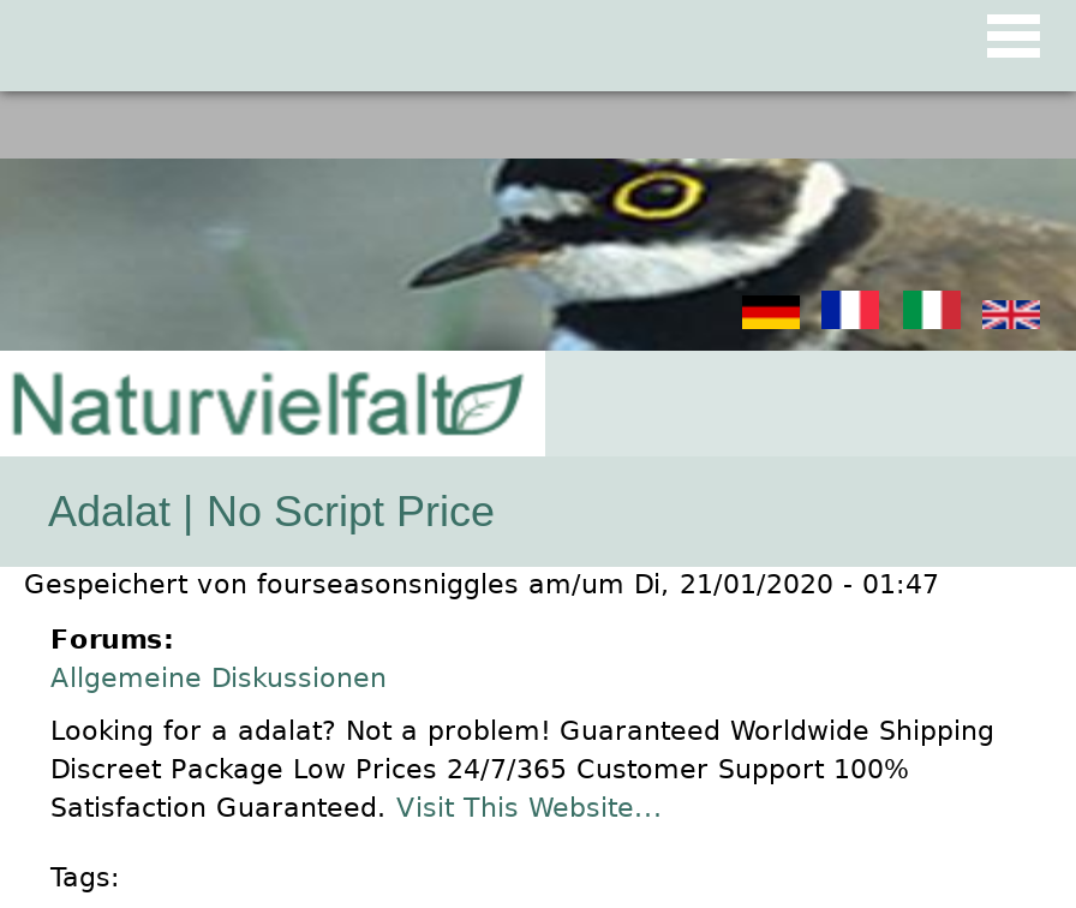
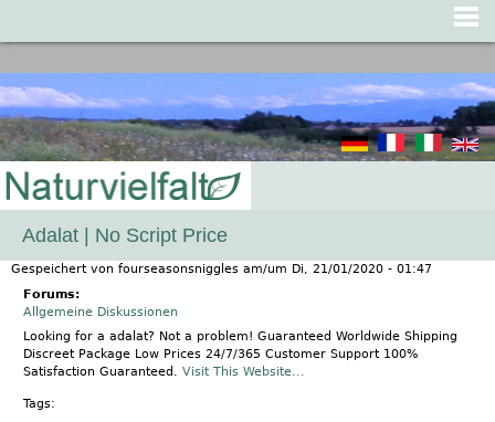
- [image]
+ [image]
